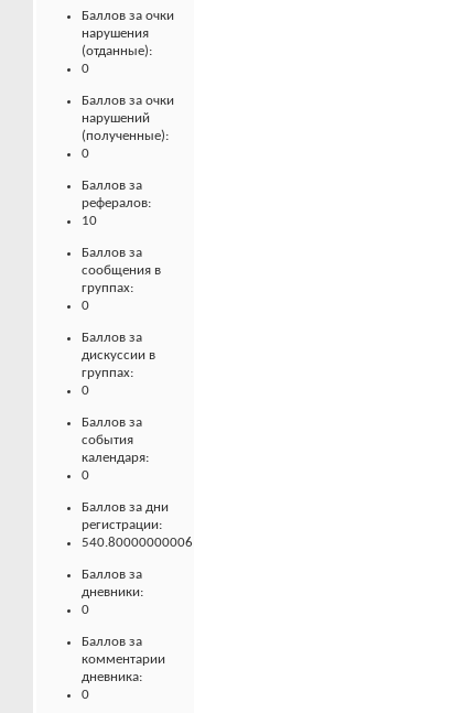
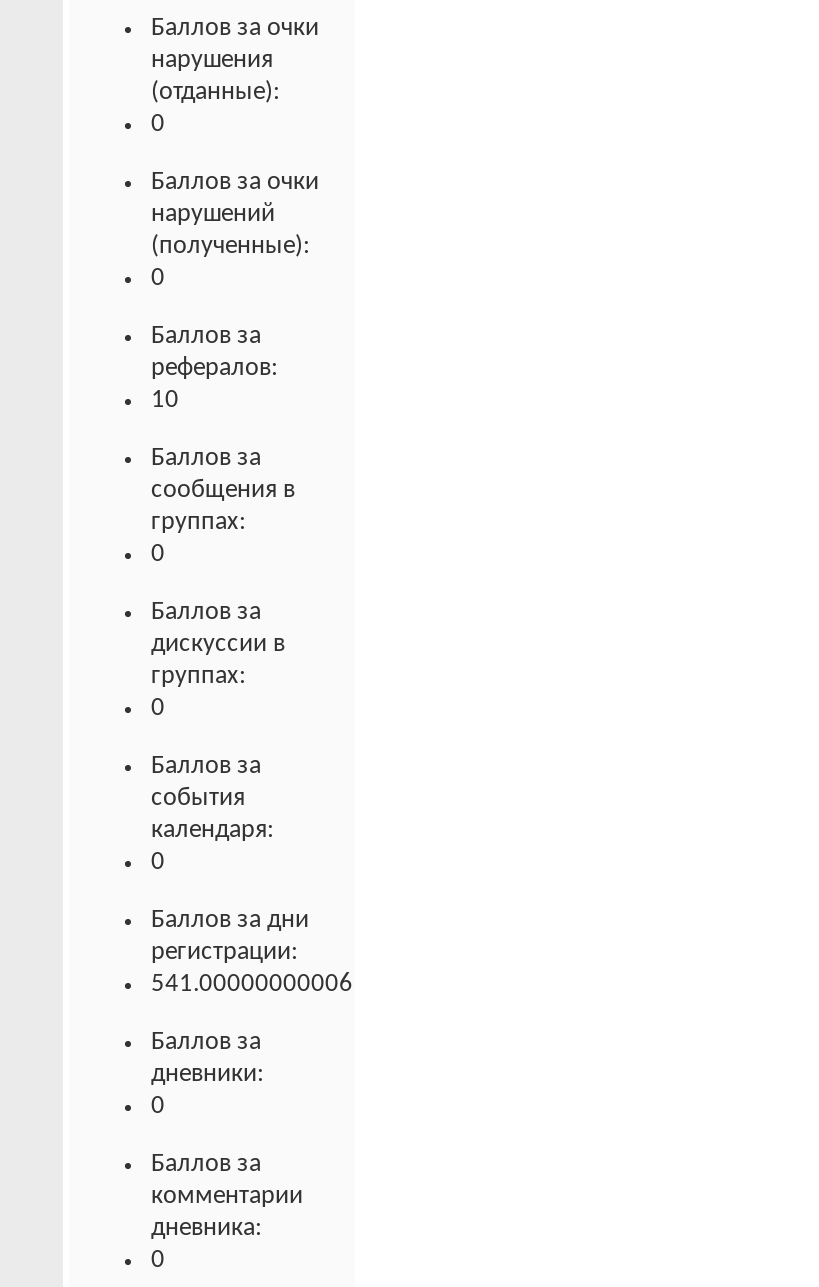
- 540.80000000006
+ 541.00000000006
